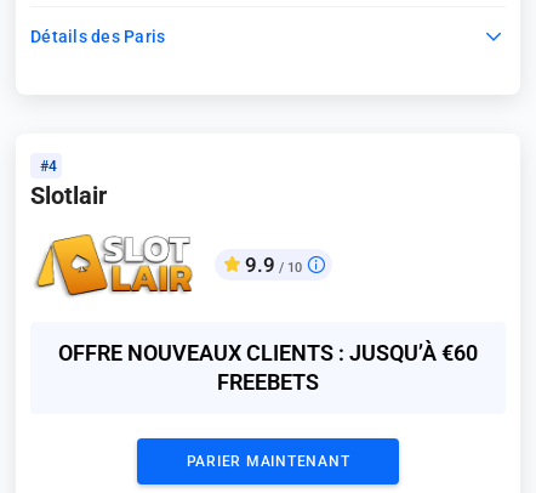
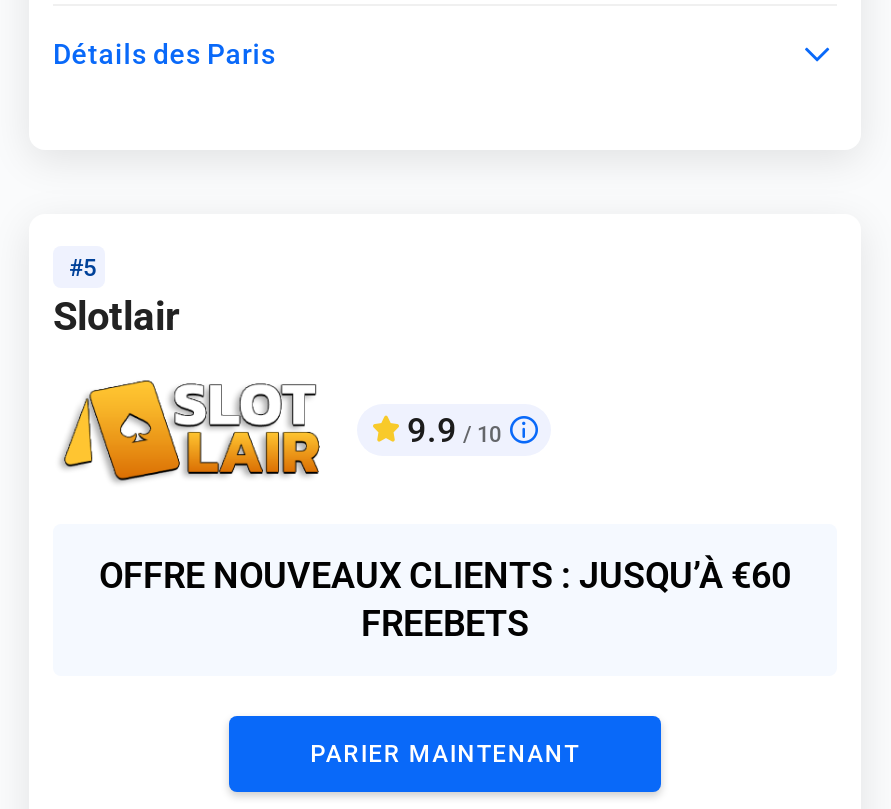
- #4
+ #5
